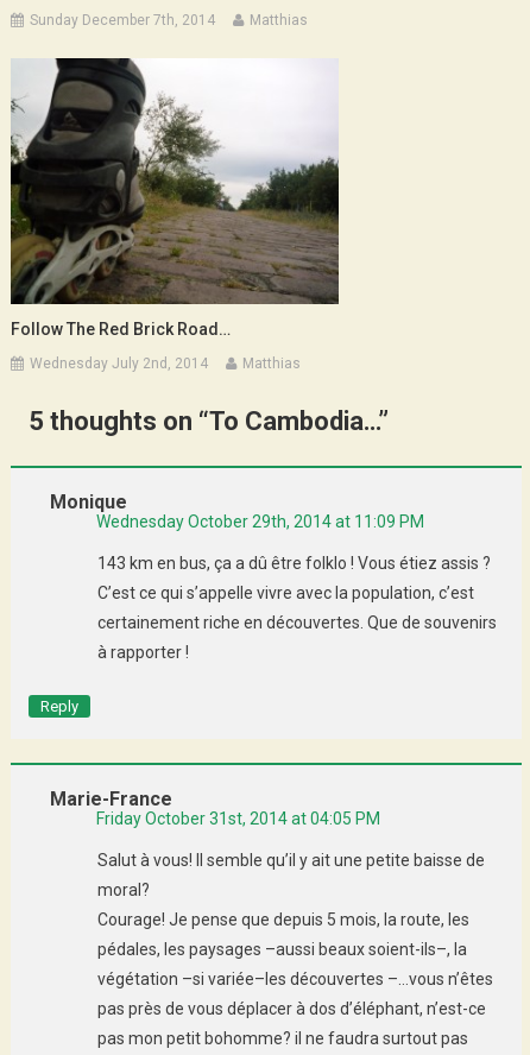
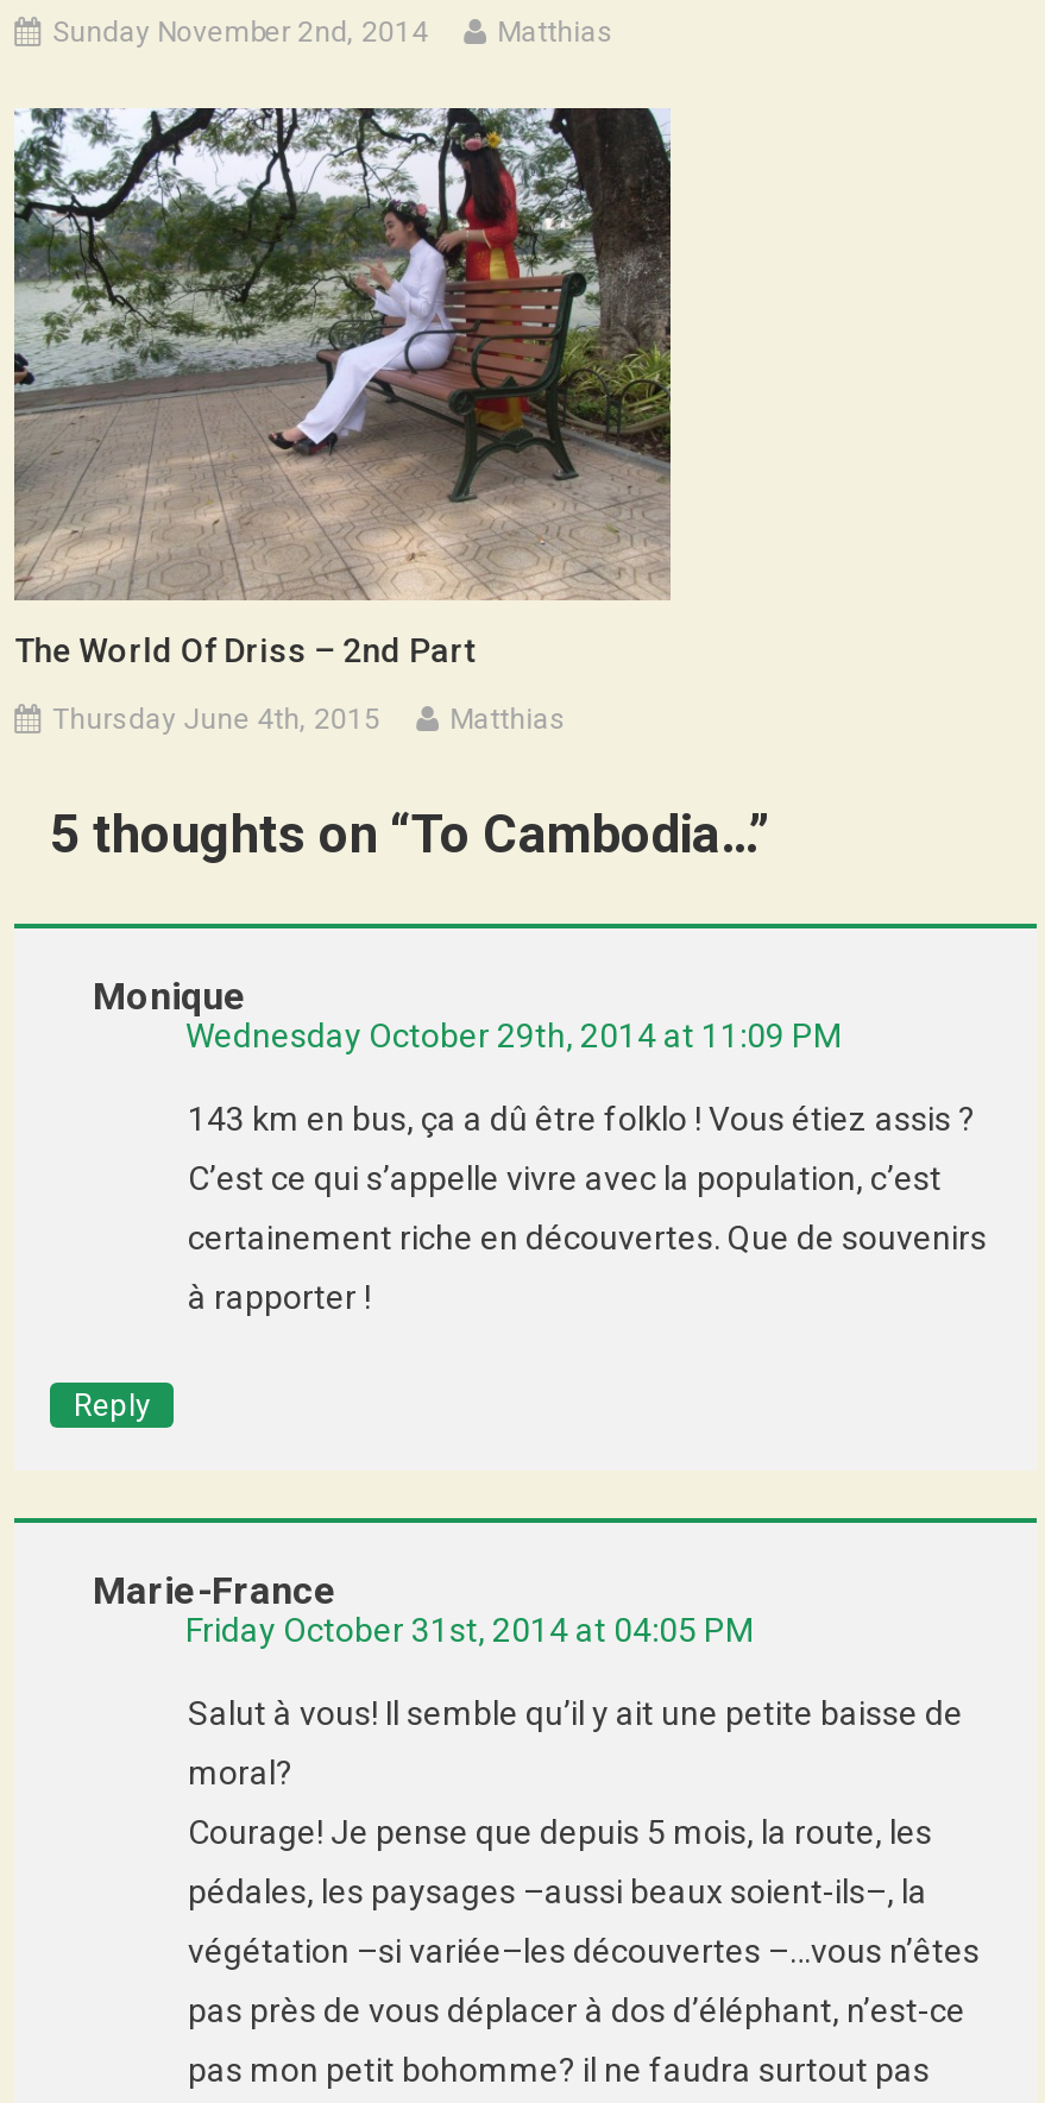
- Sunday December 7th, 2014
+ Sunday November 2nd, 2014

- [image]
- Follow The Red Brick Road…
+ [image]
+ The World Of Driss – 2nd Part

- Wednesday July 2nd, 2014
+ Thursday June 4th, 2015
